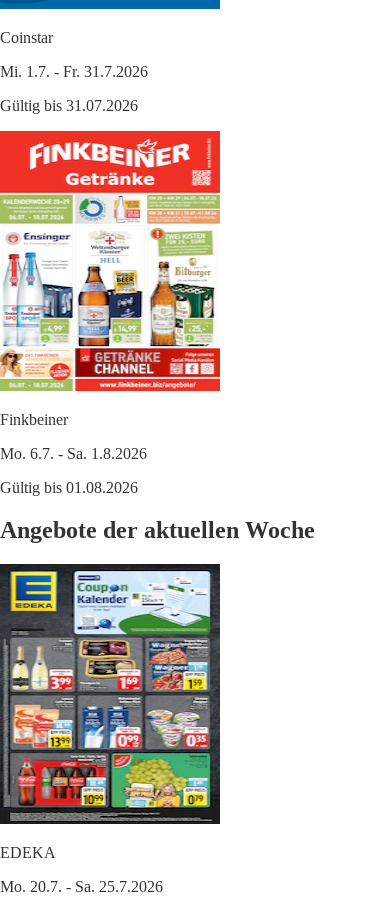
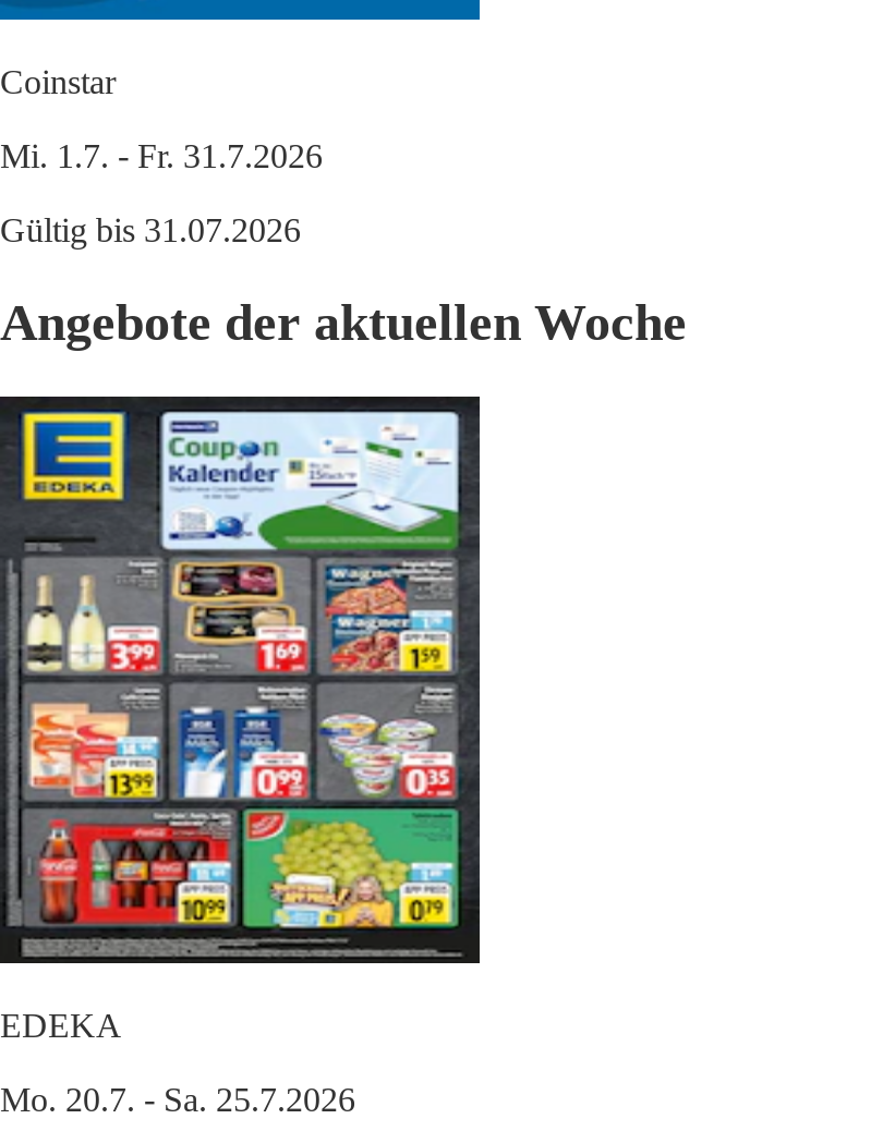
- [image]
- Finkbeiner
- Mo. 6.7. - Sa. 1.8.2026
- Gültig bis 01.08.2026
